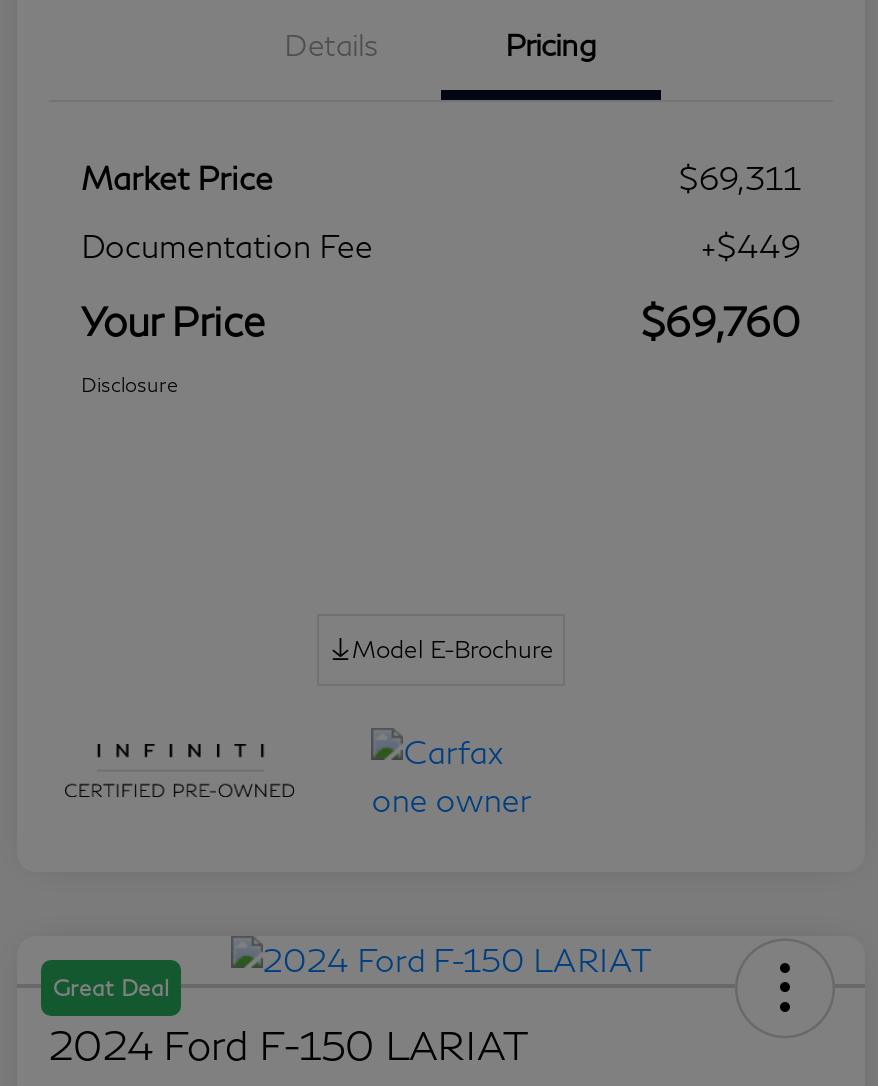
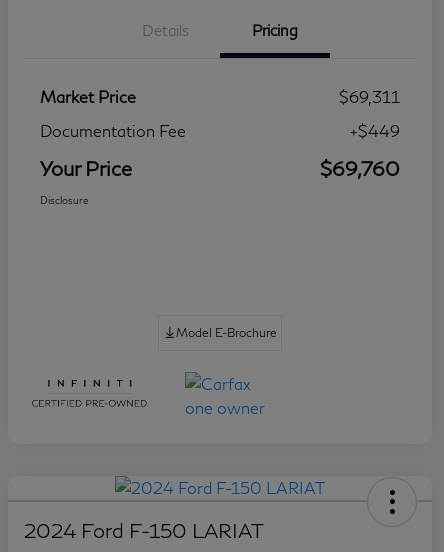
- Great Deal
